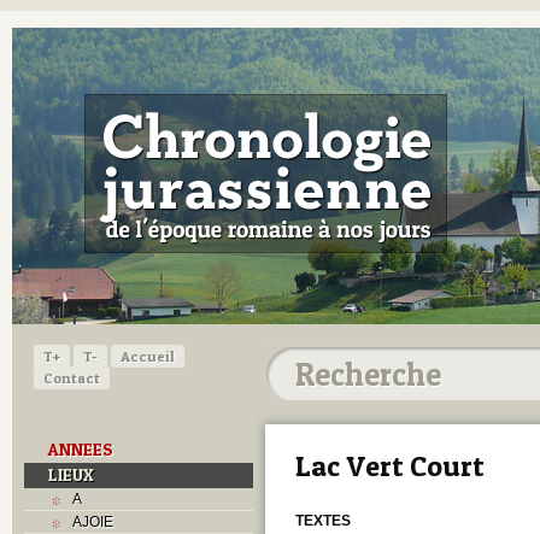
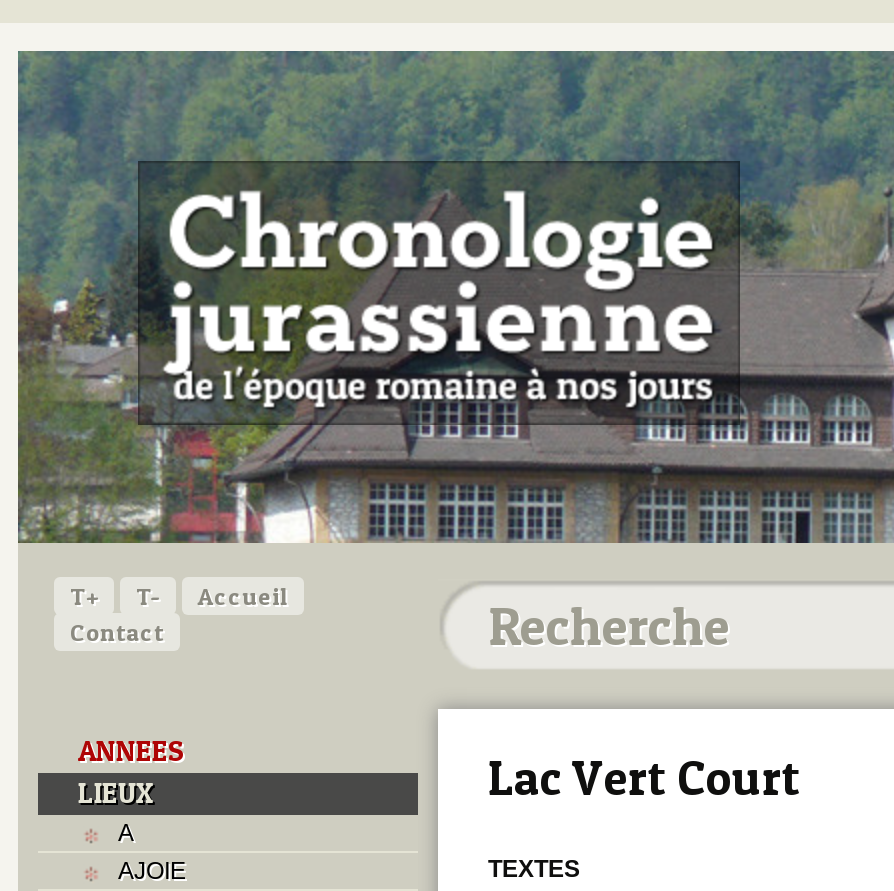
- [image]
+ [image]
